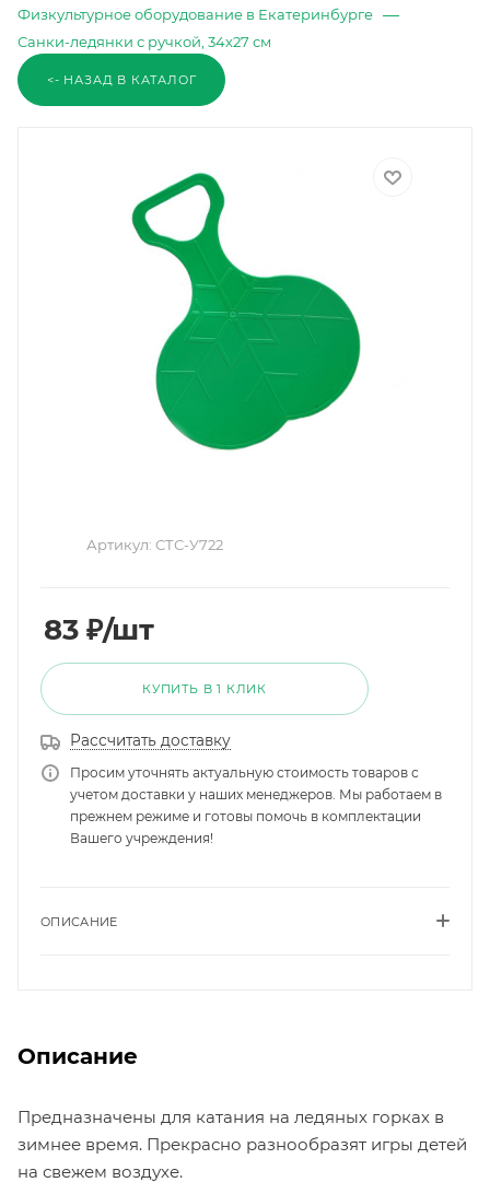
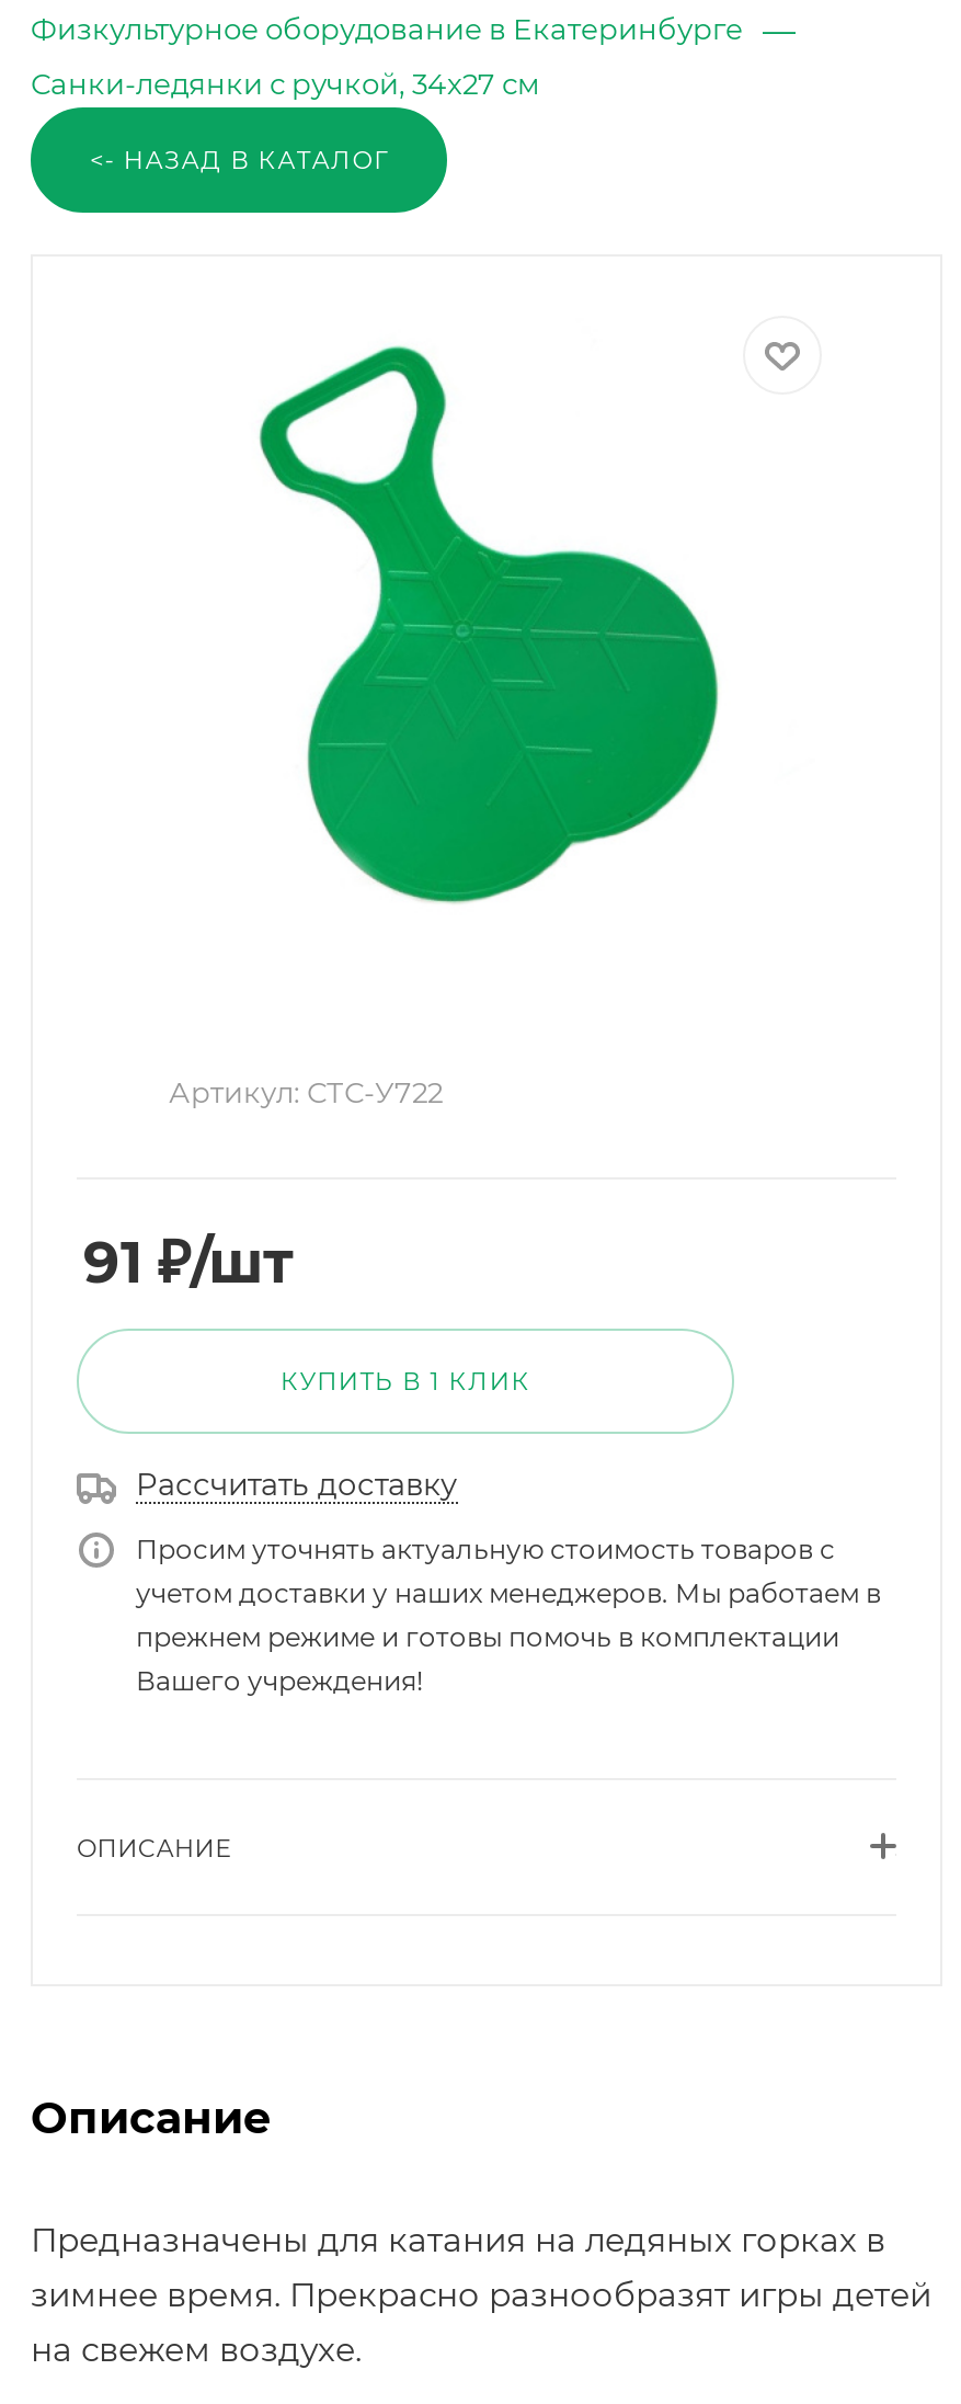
- 83 ₽/шт
+ 91 ₽/шт
